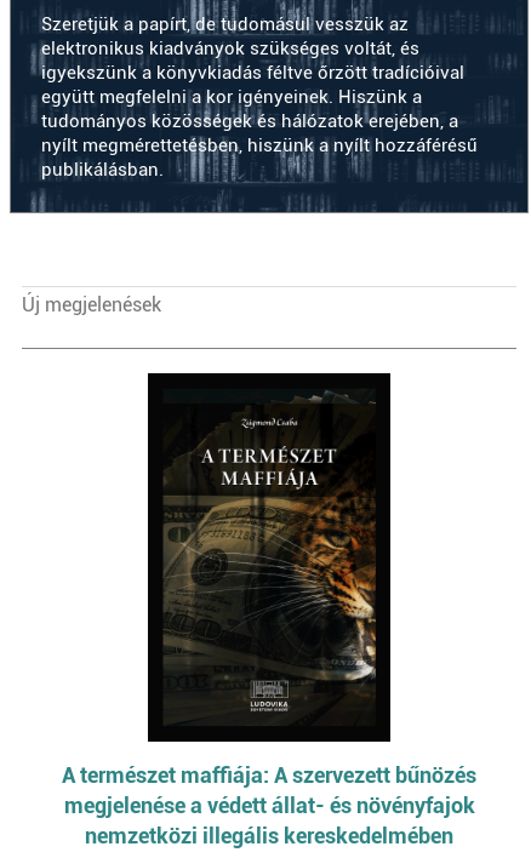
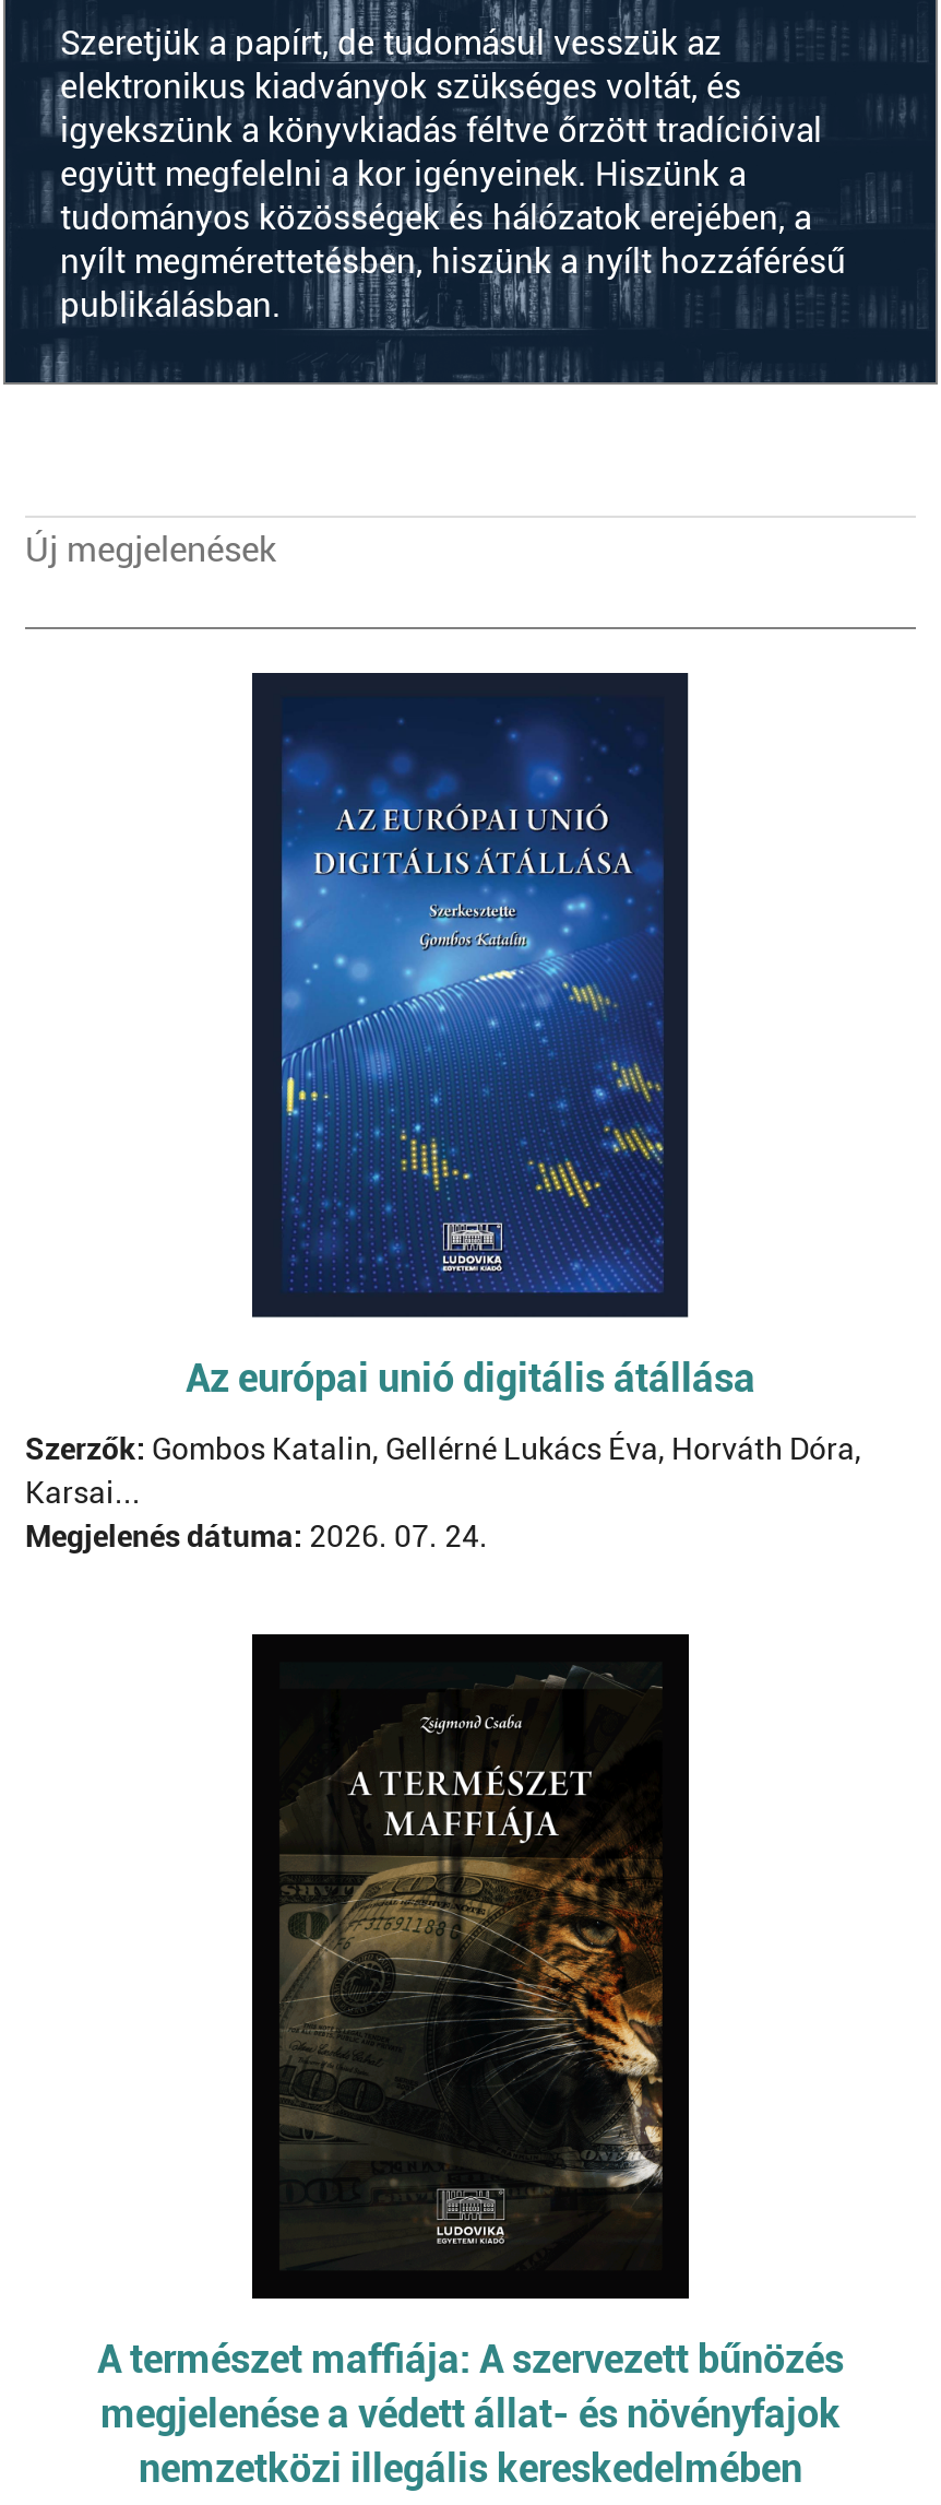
+ [image]
+ Az európai unió digitális átállása
+ Szerzők: Gombos Katalin, Gellérné Lukács Éva, Horváth Dóra,
+ Karsai...
+ Megjelenés dátuma: 2026. 07. 24.
